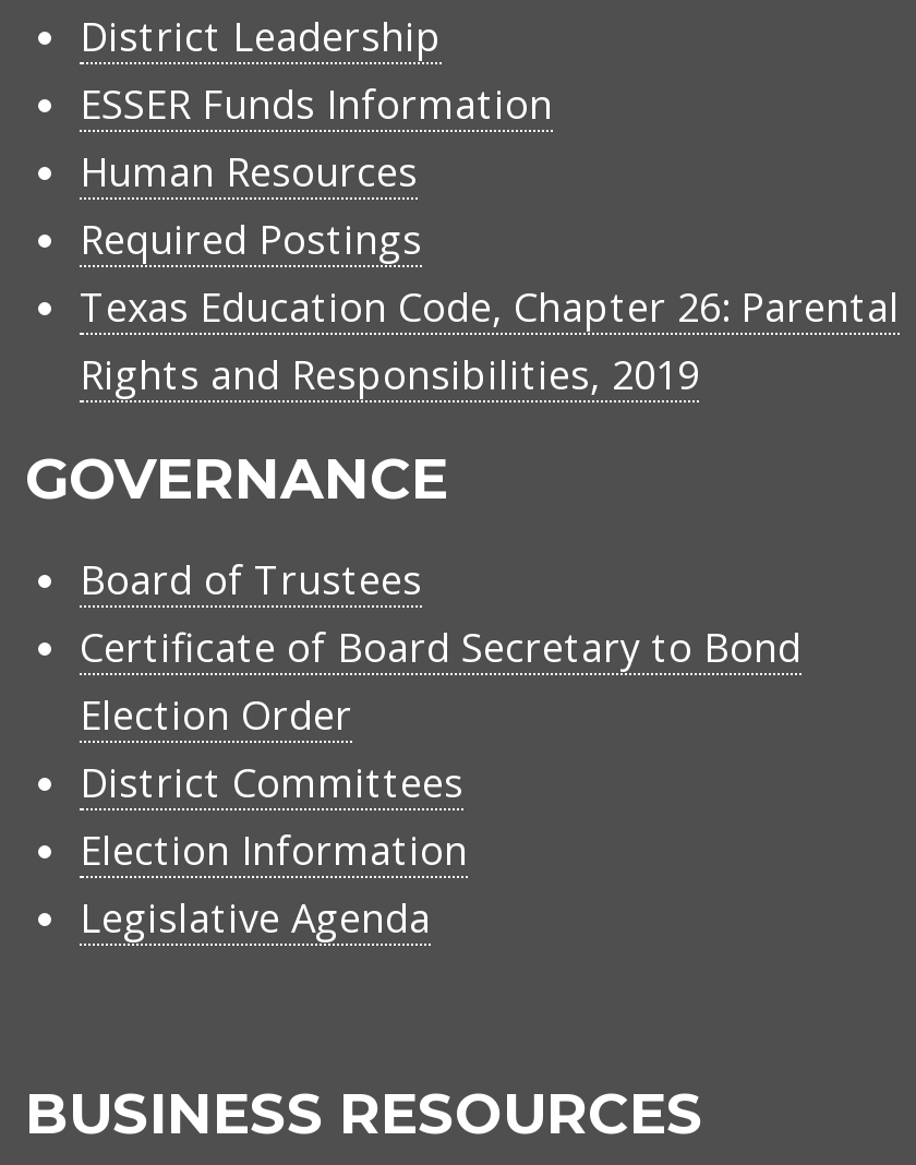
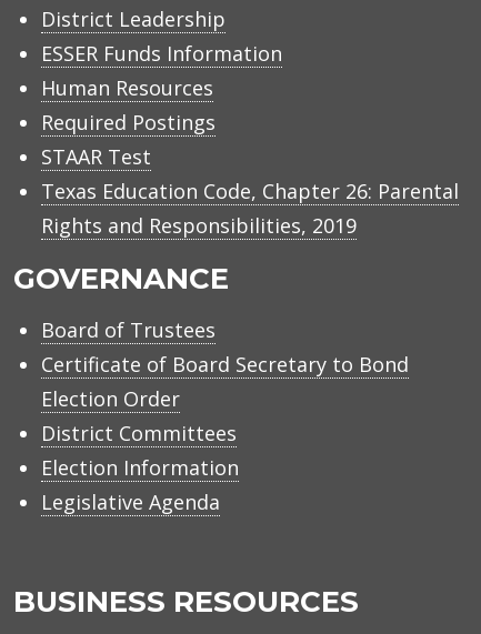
+ STAAR Test
